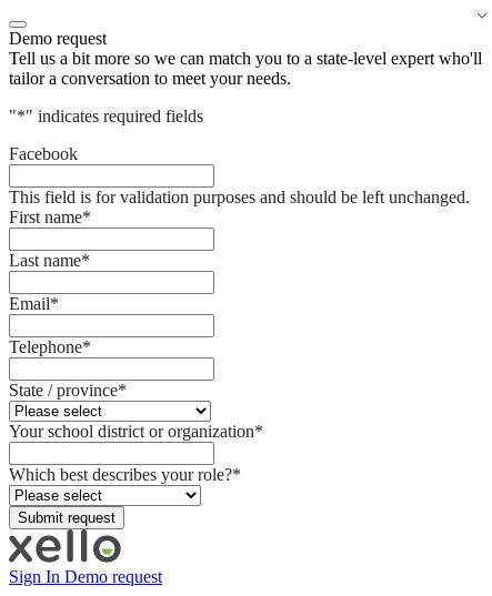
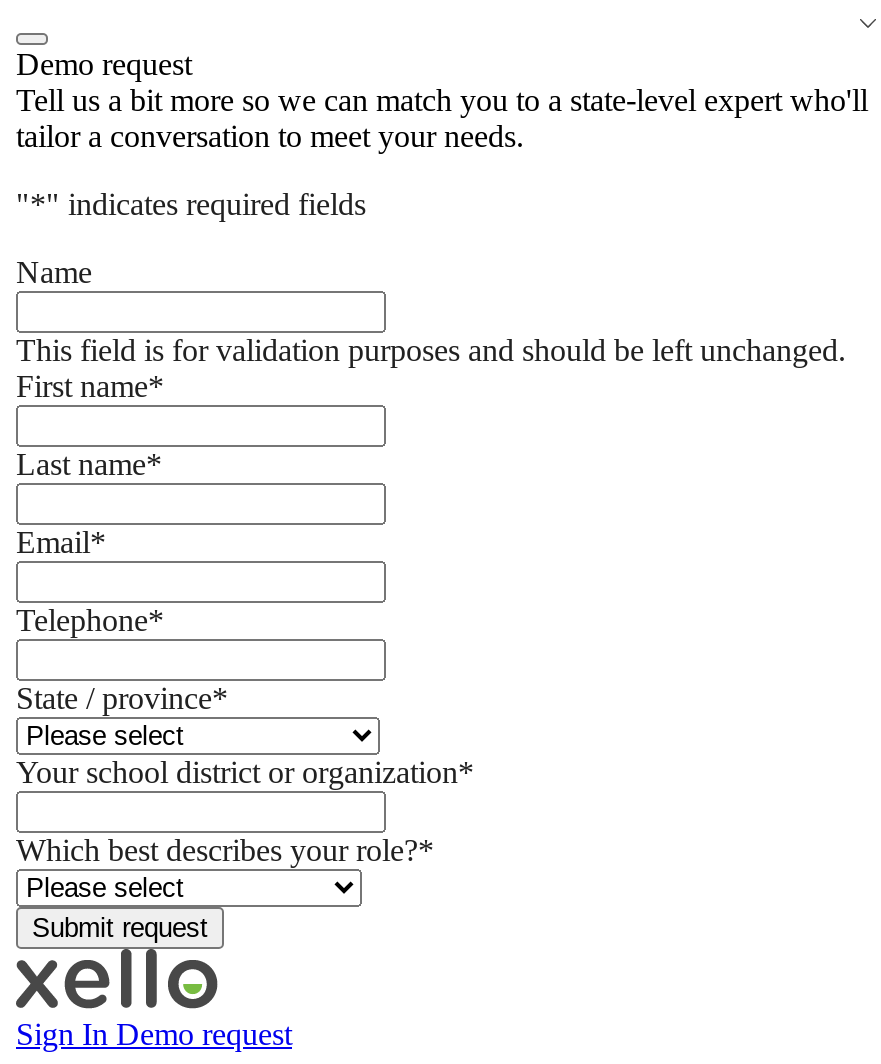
- Facebook
+ Name
